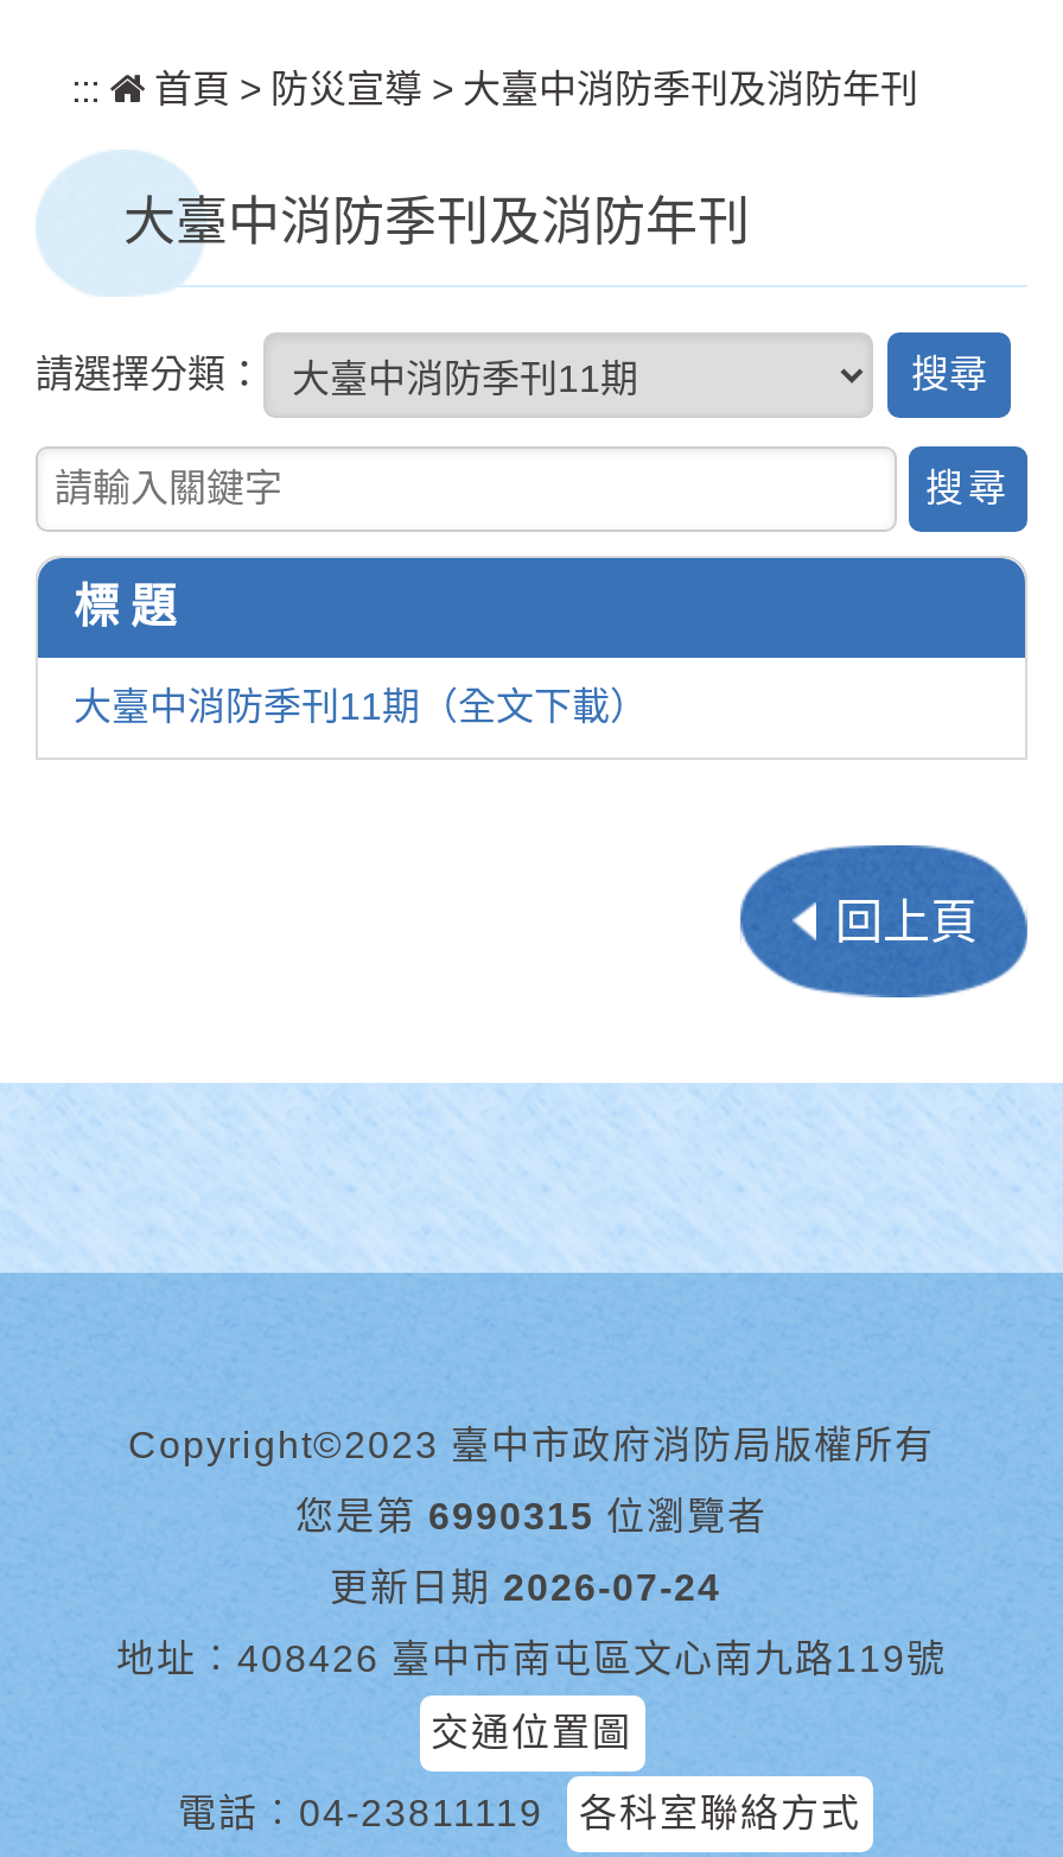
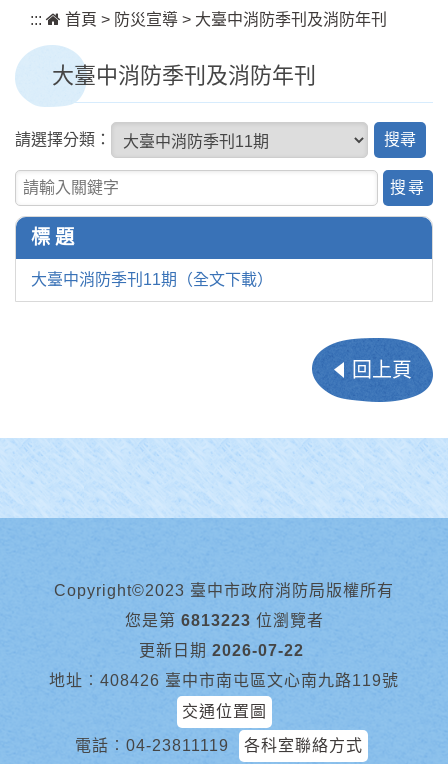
- 您是第 6990315 位瀏覽者
+ 您是第 6813223 位瀏覽者

- 更新日期 2026-07-24
+ 更新日期 2026-07-22
